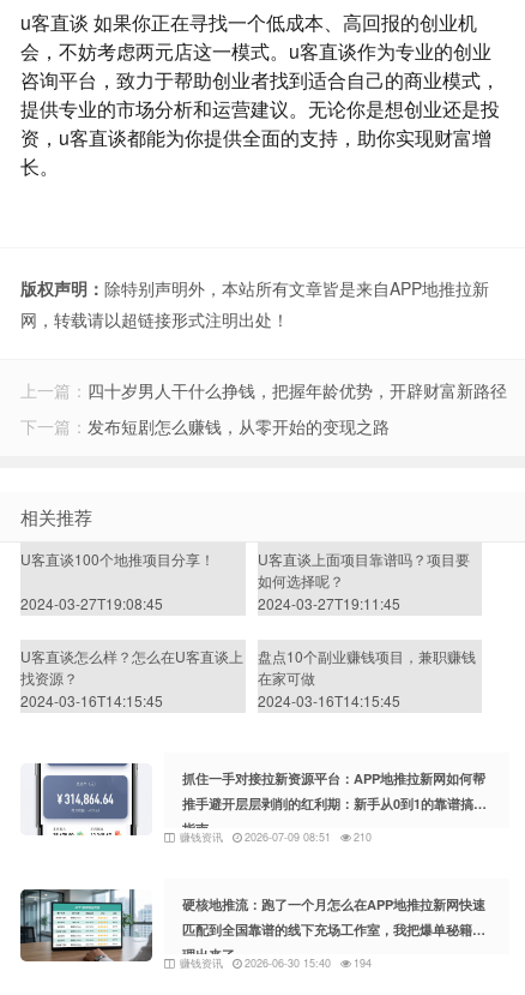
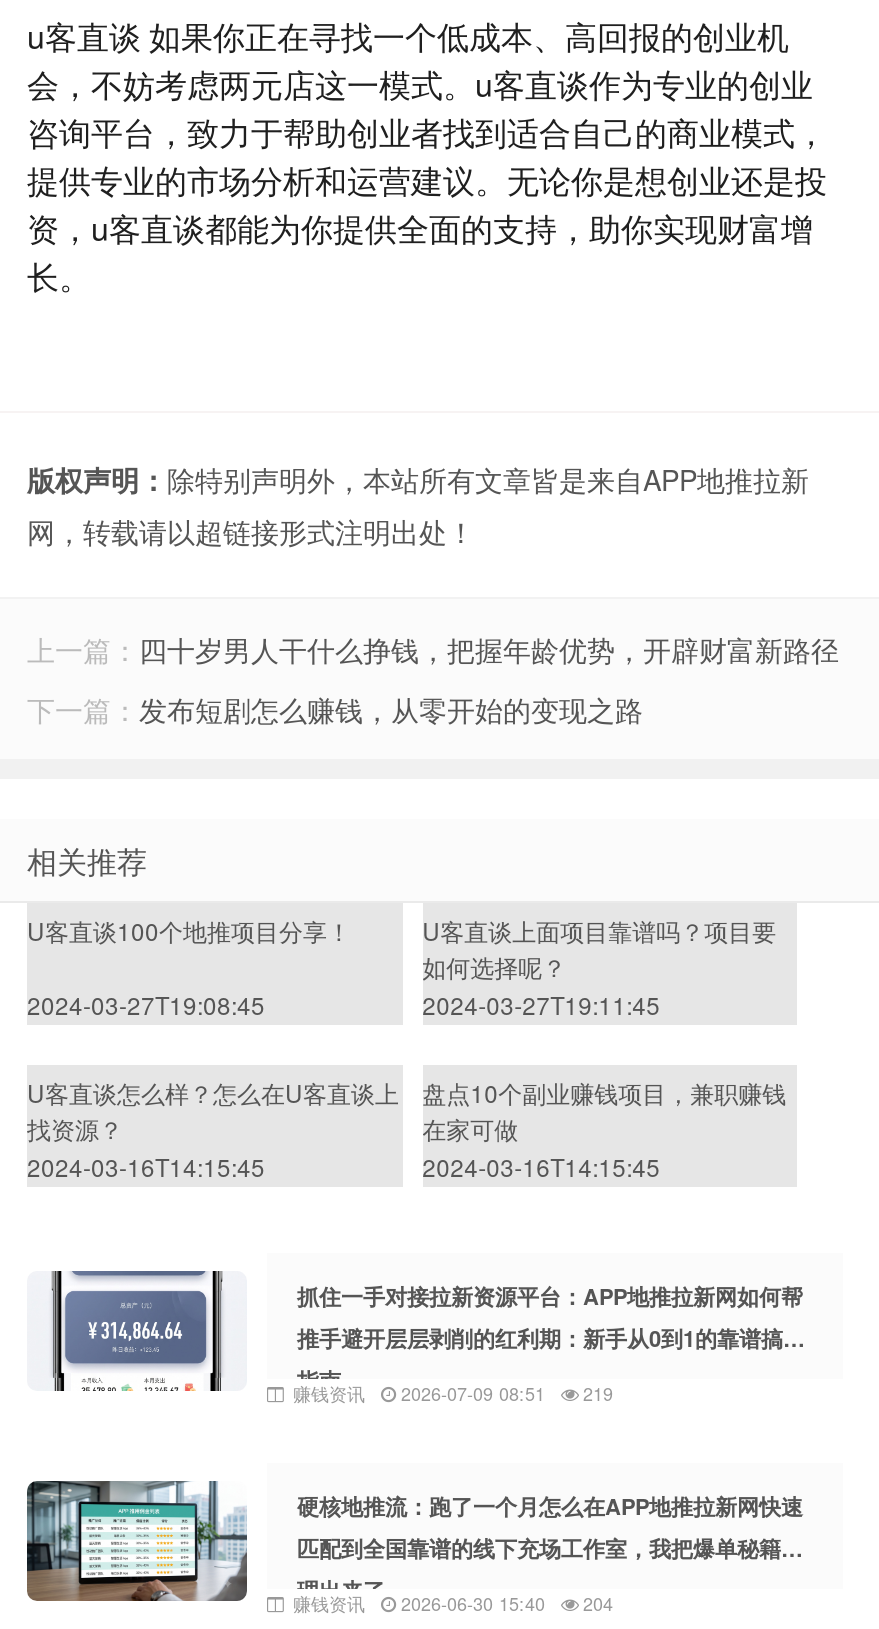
- 210
+ 219

- 194
+ 204
